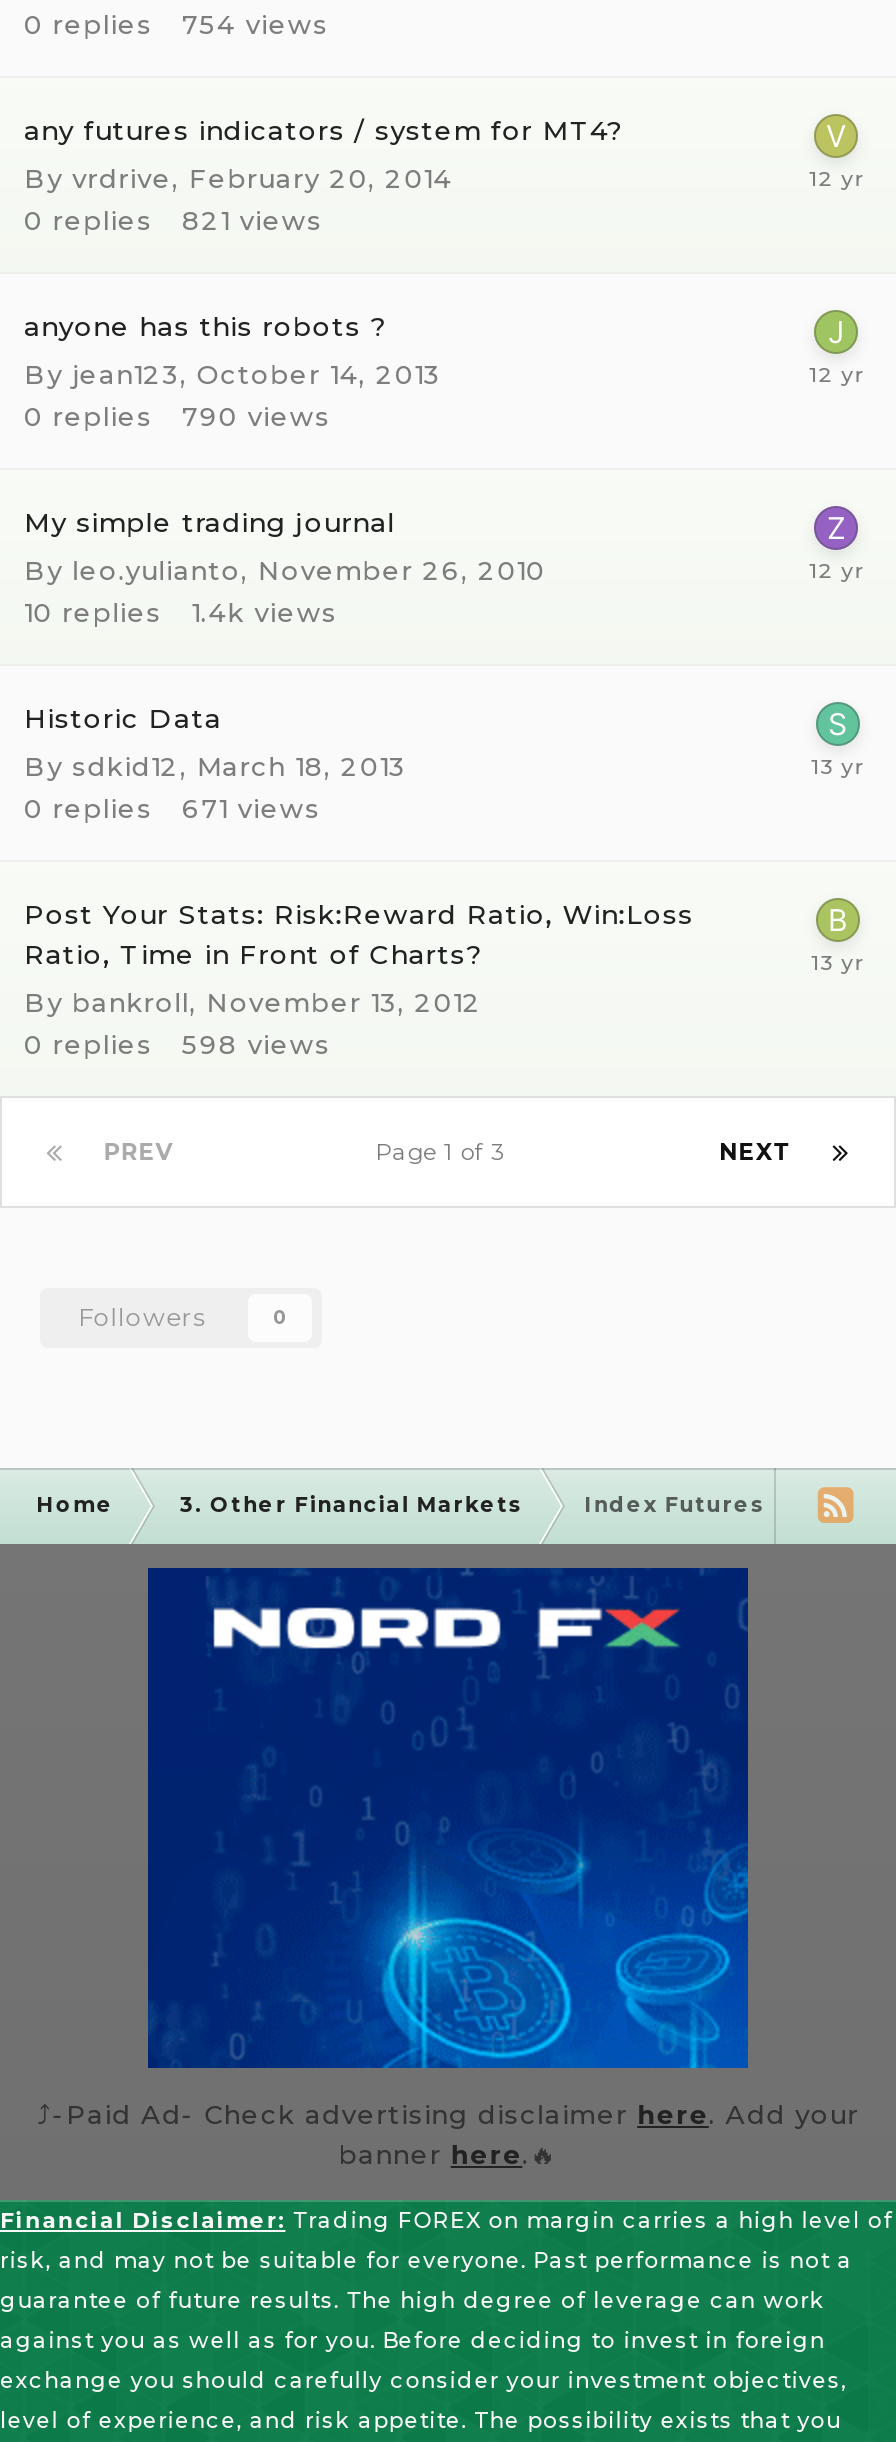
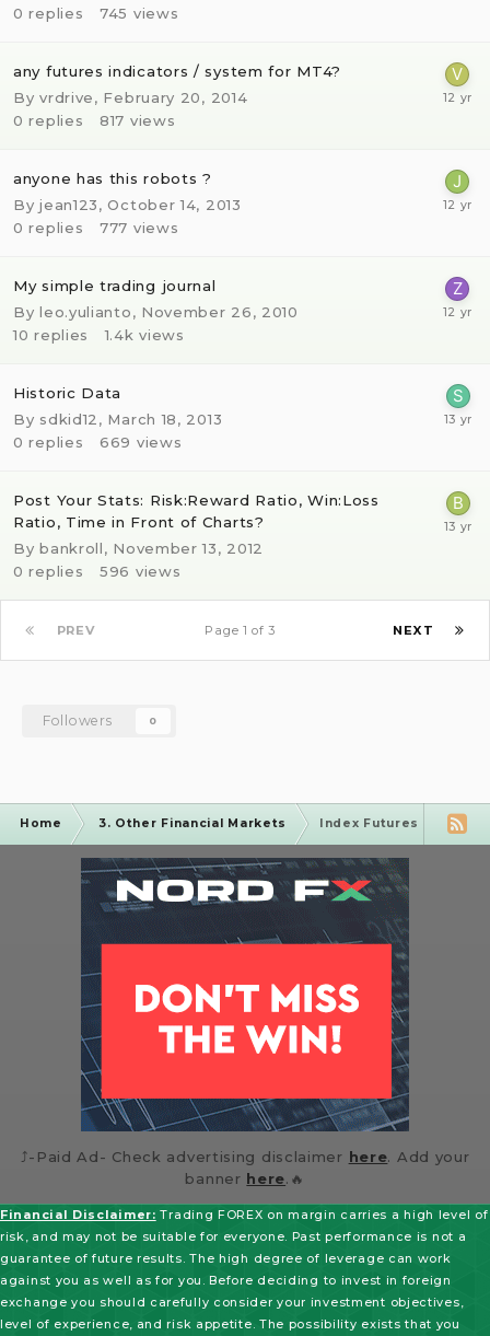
- 754 views
+ 745 views

- 821 views
+ 817 views

- 790 views
+ 777 views

- 671 views
+ 669 views

- 598 views
+ 596 views

- [image]
+ [image]
